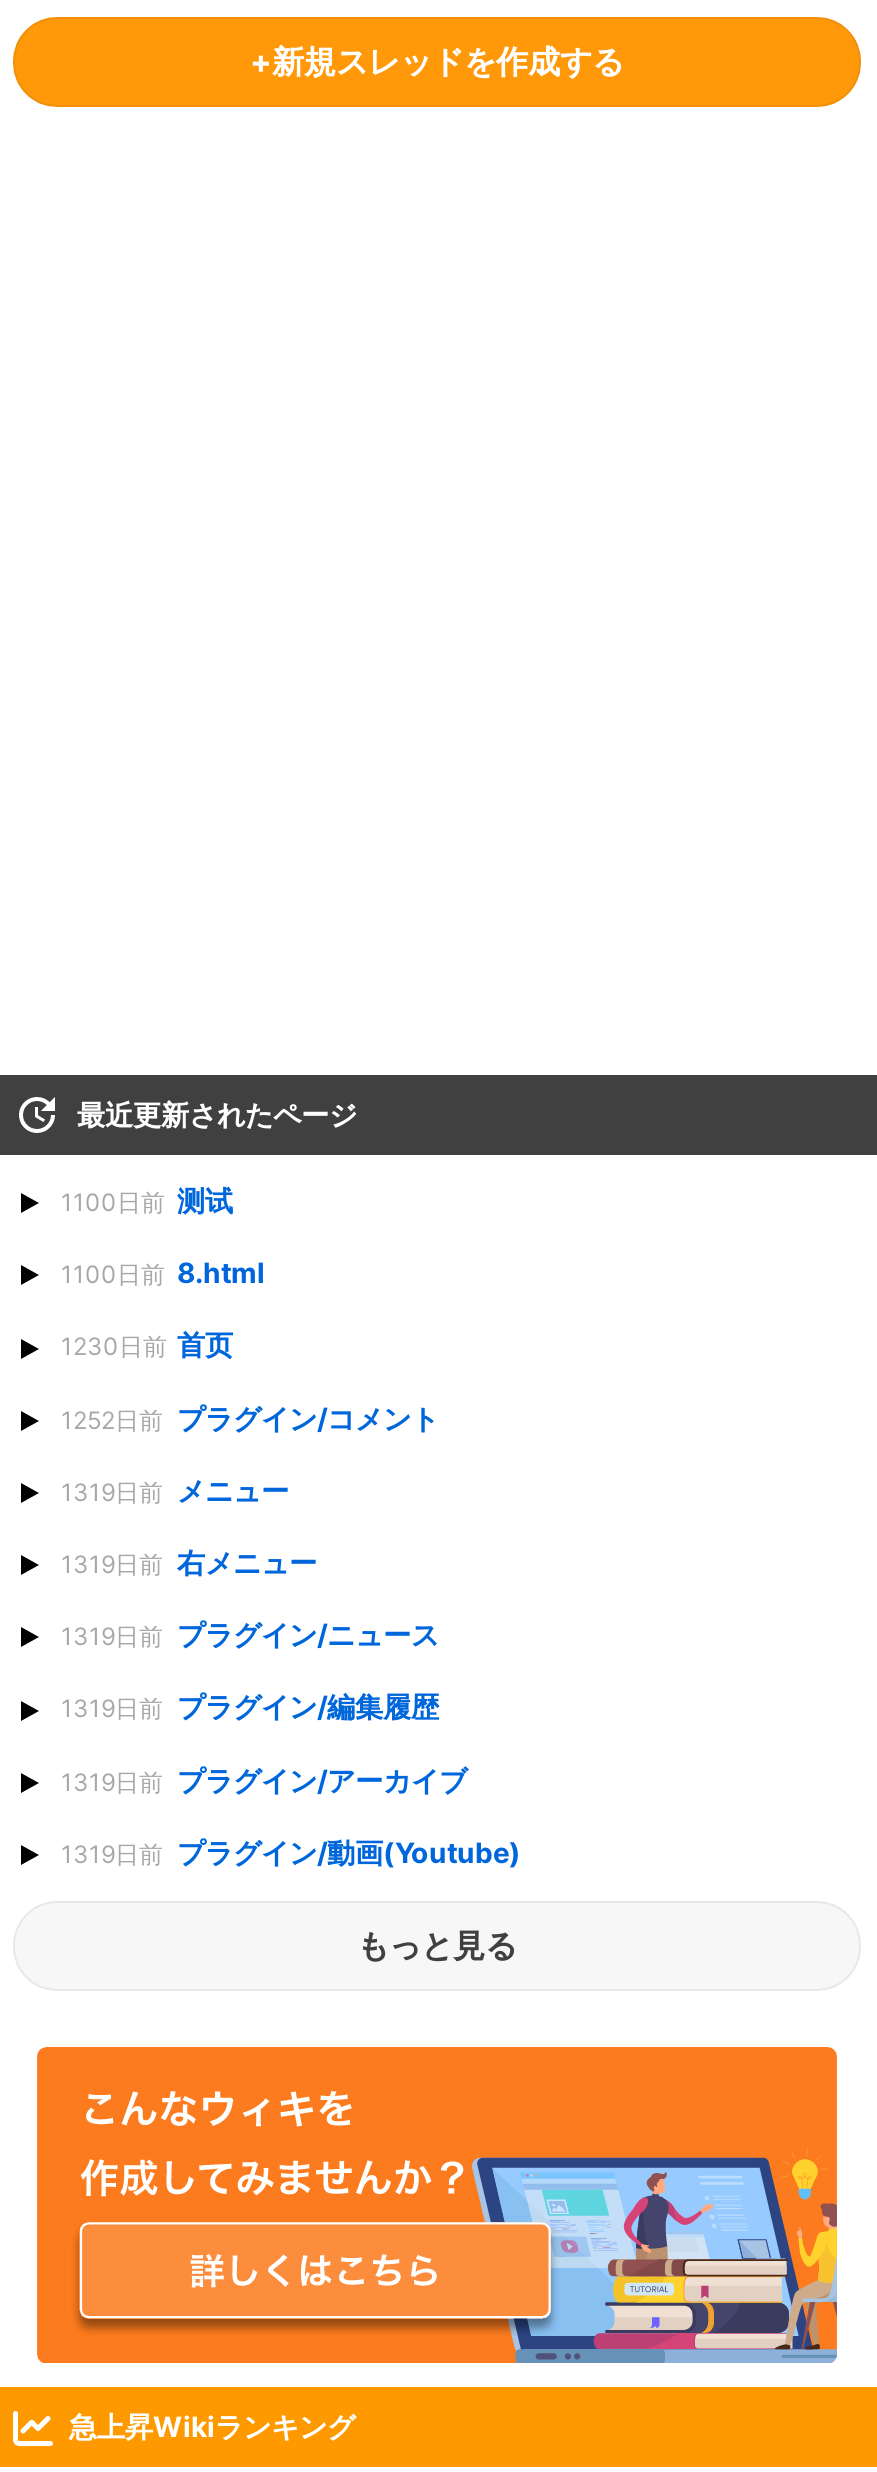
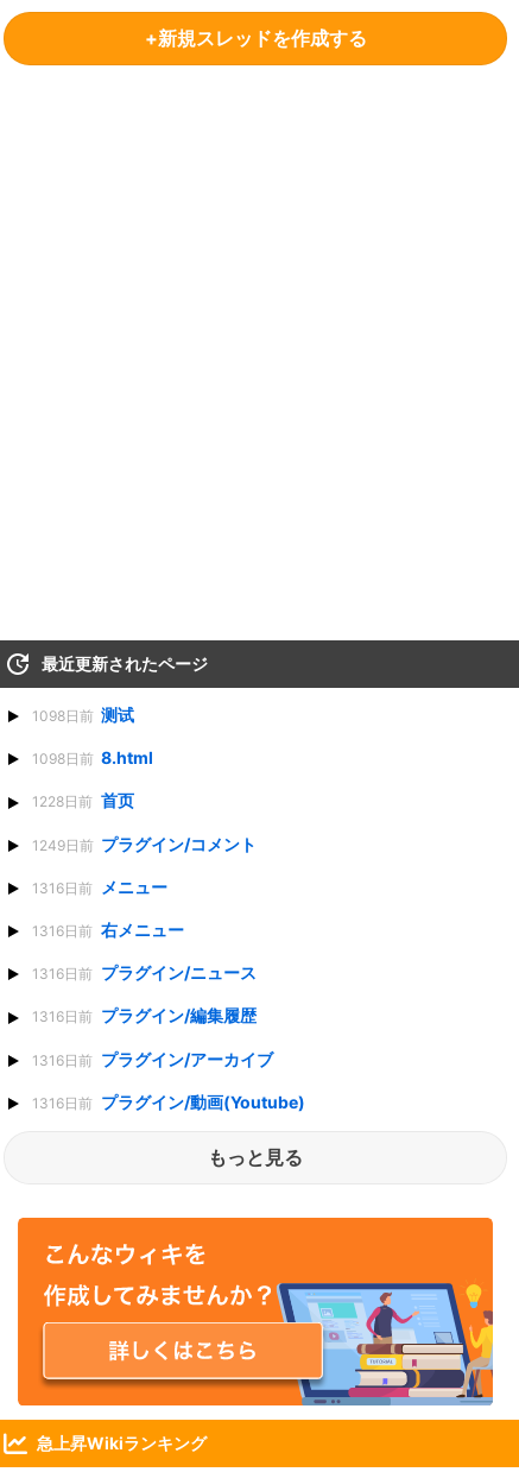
- 1100日前 测试
+ 1098日前 测试

- 1100日前 8.html
+ 1098日前 8.html

- 1230日前 首页
+ 1228日前 首页

- 1252日前 プラグイン/コメント
+ 1249日前 プラグイン/コメント

- 1319日前 メニュー
+ 1316日前 メニュー

- 1319日前 右メニュー
+ 1316日前 右メニュー

- 1319日前 プラグイン/ニュース
+ 1316日前 プラグイン/ニュース

- 1319日前 プラグイン/編集履歴
+ 1316日前 プラグイン/編集履歴

- 1319日前 プラグイン/アーカイブ
+ 1316日前 プラグイン/アーカイブ

- 1319日前 プラグイン/動画(Youtube)
+ 1316日前 プラグイン/動画(Youtube)
